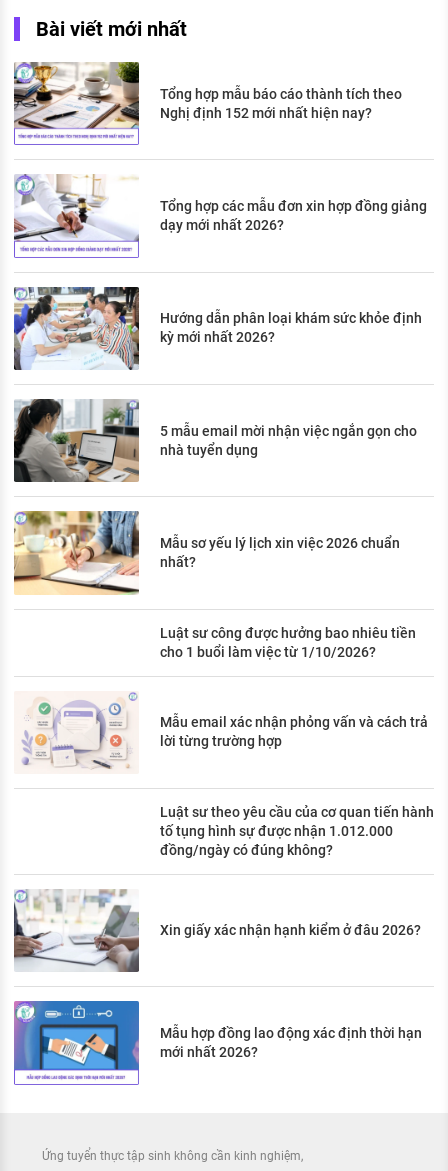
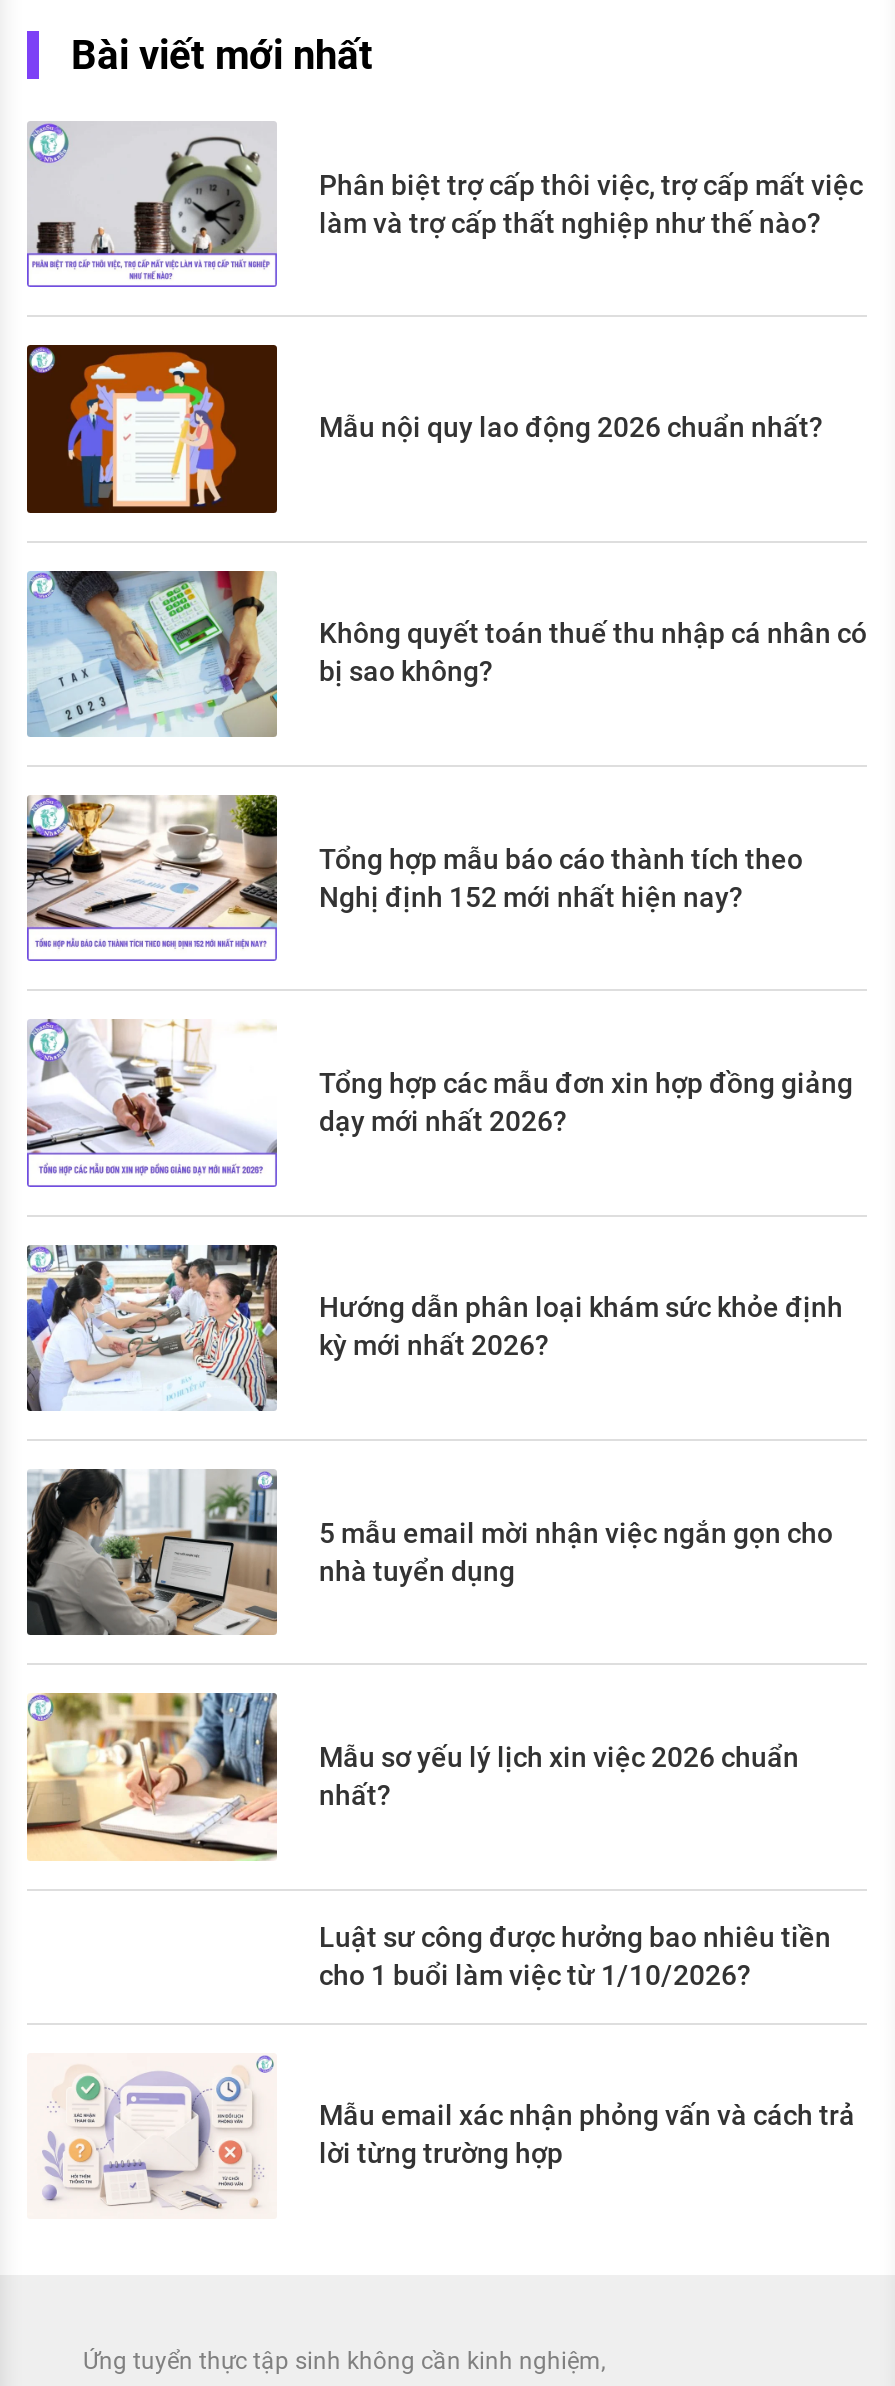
+ [image]
+ Mẫu nội quy lao động 2026 chuẩn nhất?

+ [image]
+ Phân biệt trợ cấp thôi việc, trợ cấp mất việc
+ làm và trợ cấp thất nghiệp như thế nào?

+ [image]
+ Không quyết toán thuế thu nhập cá nhân có
+ bị sao không?

moved down: [image] | Tổng hợp mẫu báo cáo thành tích theo | Nghị định 152 mới nhất hiện nay? | ... | Mẫu email xác nhận phỏng vấn và cách trả | lời từng trường hợp

- Luật sư theo yêu cầu của cơ quan tiến hành
- tố tụng hình sự được nhận 1.012.000
- đồng/ngày có đúng không?

- [image]
- Xin giấy xác nhận hạnh kiểm ở đâu 2026?

- [image]
- Mẫu hợp đồng lao động xác định thời hạn
- mới nhất 2026?
